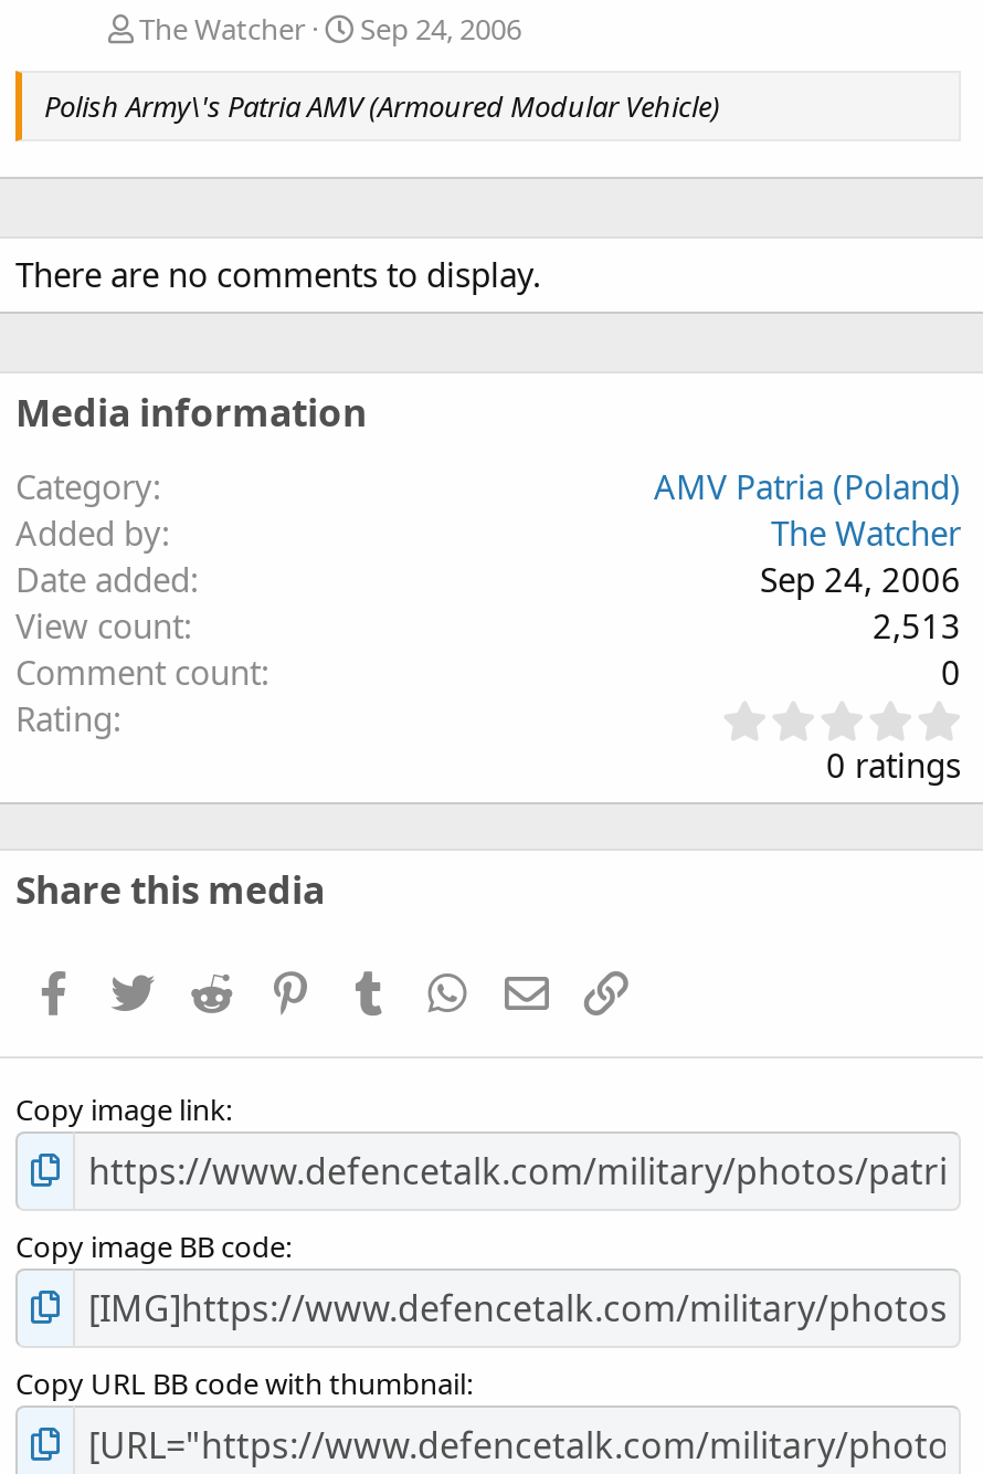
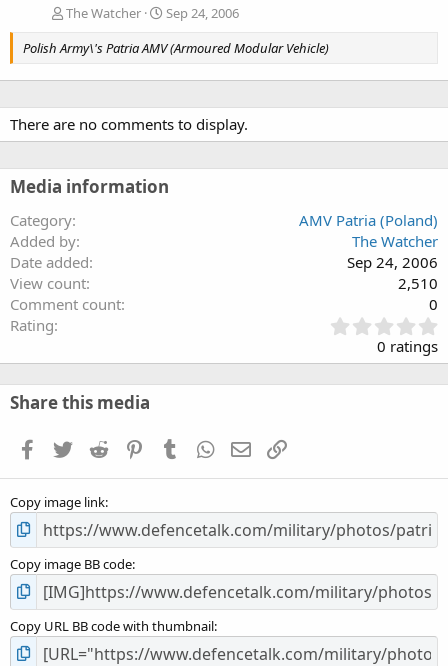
- 2,513
+ 2,510
